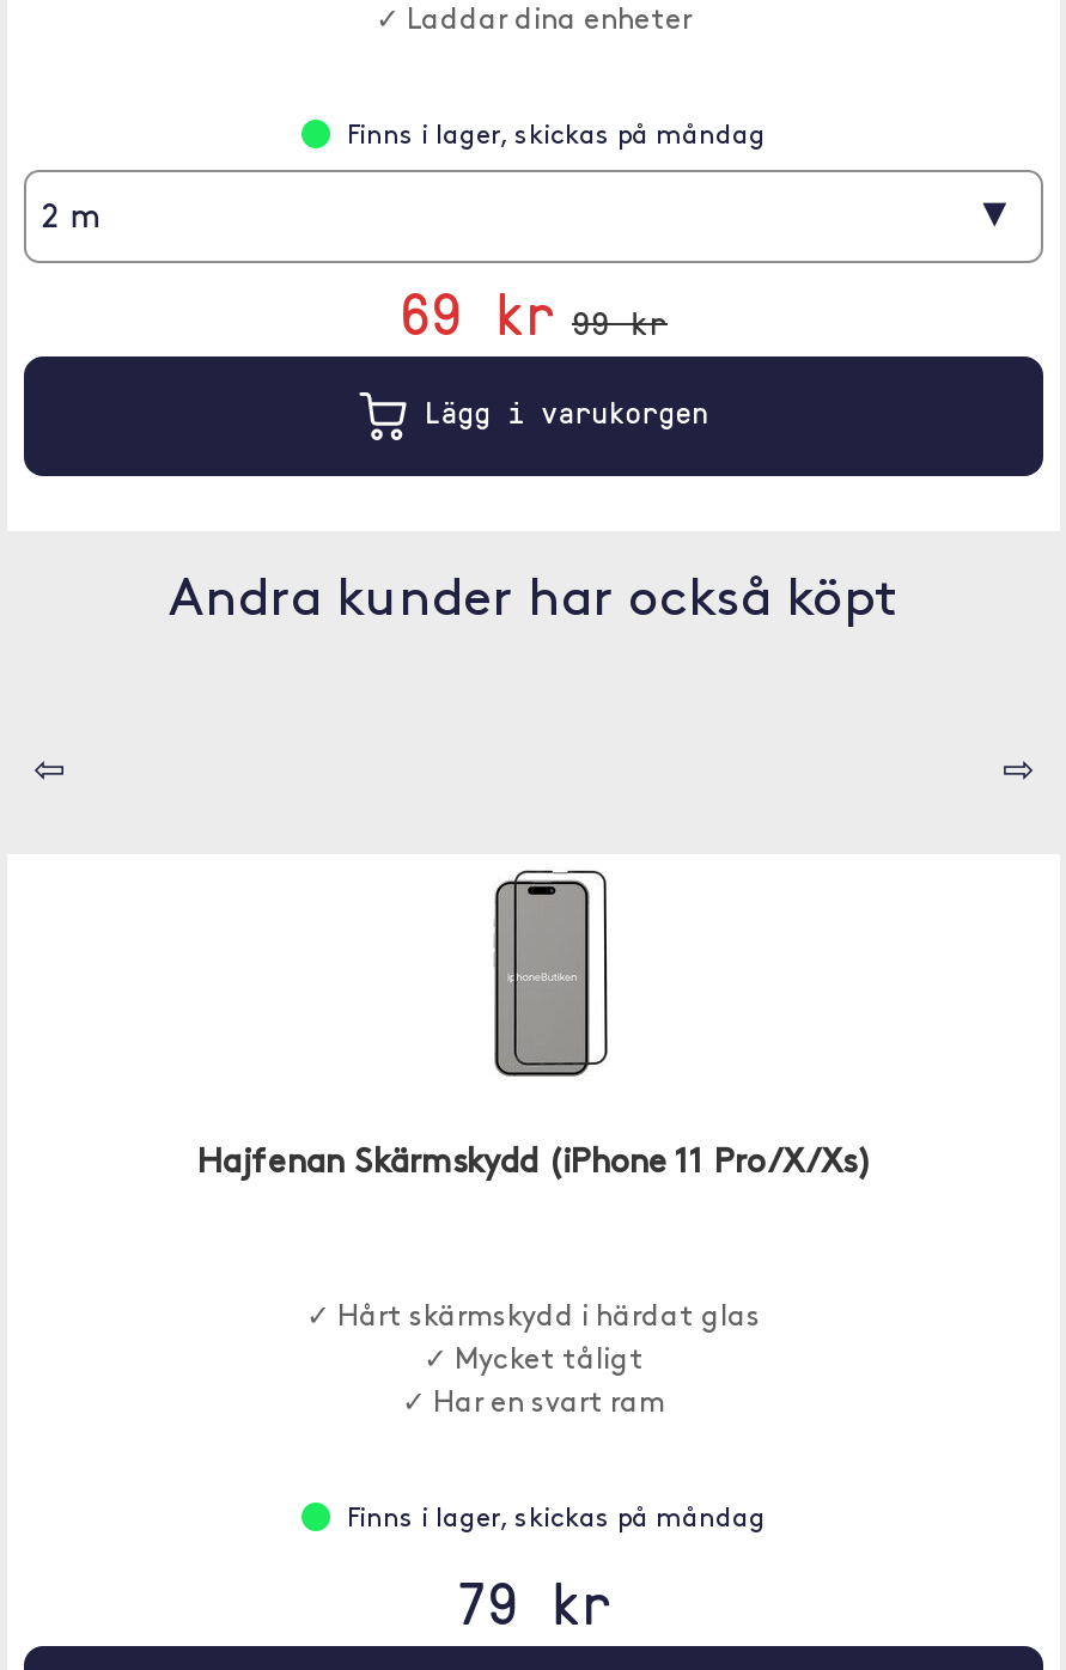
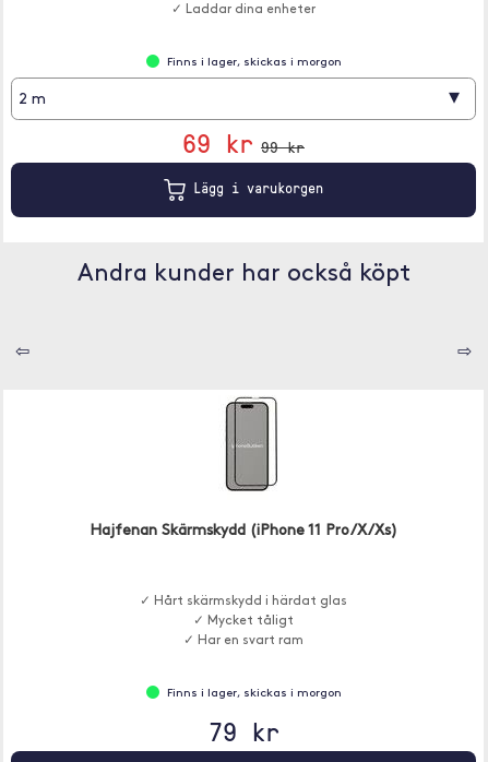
- Finns i lager, skickas på måndag
+ Finns i lager, skickas i morgon

- Finns i lager, skickas på måndag
+ Finns i lager, skickas i morgon
